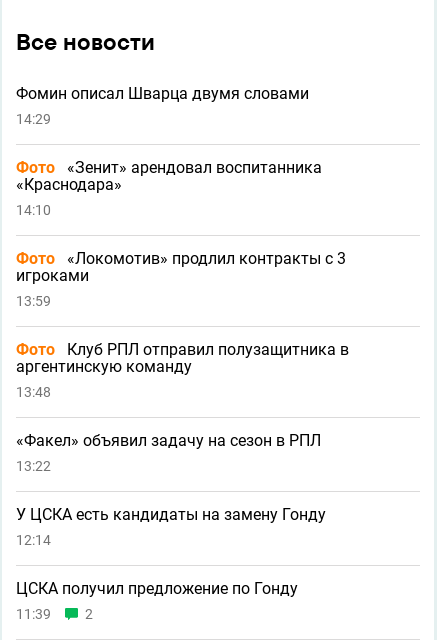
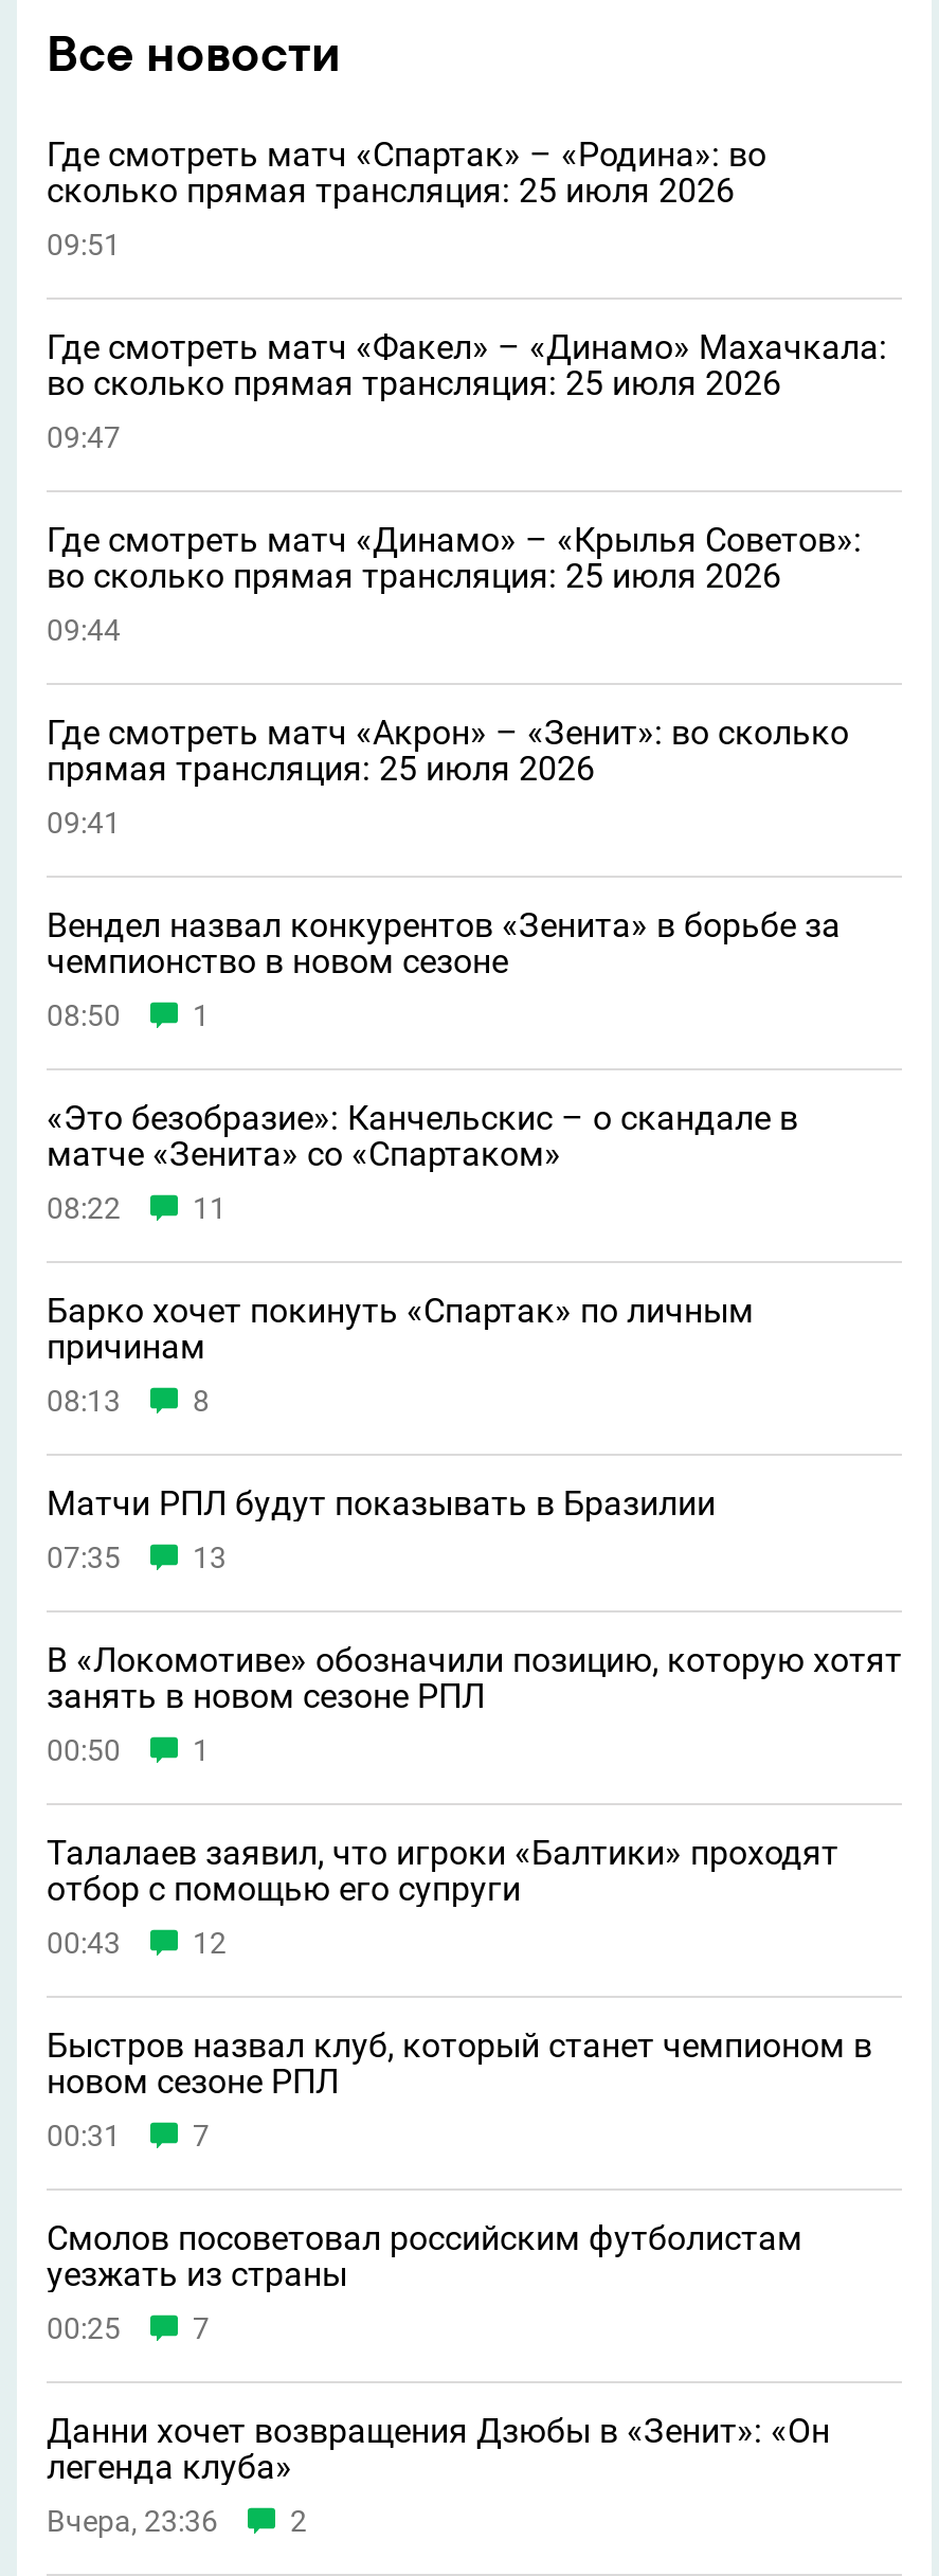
- Фомин описал Шварца двумя словами
- 14:29
- Фото
- «Зенит» арендовал воспитанника
- «Краснодара»
- 14:10
- Фото
- «Локомотив» продлил контракты с 3
- игроками
- 13:59
- Фото
- Клуб РПЛ отправил полузащитника в
- аргентинскую команду
- 13:48
- «Факел» объявил задачу на сезон в РПЛ
- 13:22
- У ЦСКА есть кандидаты на замену Гонду
- 12:14
- ЦСКА получил предложение по Гонду
- 11:39
+ Где смотреть матч «Спартак» – «Родина»: во
+ сколько прямая трансляция: 25 июля 2026
+ 09:51
+ Где смотреть матч «Факел» – «Динамо» Махачкала:
+ во сколько прямая трансляция: 25 июля 2026
+ 09:47
+ Где смотреть матч «Динамо» – «Крылья Советов»:
+ во сколько прямая трансляция: 25 июля 2026
+ 09:44
+ Где смотреть матч «Акрон» – «Зенит»: во сколько
+ прямая трансляция: 25 июля 2026
+ 09:41
+ Вендел назвал конкурентов «Зенита» в борьбе за
+ чемпионство в новом сезоне
+ 08:50
+ 1
+ «Это безобразие»: Канчельскис – о скандале в
+ матче «Зенита» со «Спартаком»
+ 08:22
+ 11
+ Барко хочет покинуть «Спартак» по личным
+ причинам
+ 08:13
+ 8
+ Матчи РПЛ будут показывать в Бразилии
+ 07:35
+ 13
+ В «Локомотиве» обозначили позицию, которую хотят
+ занять в новом сезоне РПЛ
+ 00:50
+ 1
+ Талалаев заявил, что игроки «Балтики» проходят
+ отбор с помощью его супруги
+ 00:43
+ 12
+ Быстров назвал клуб, который станет чемпионом в
+ новом сезоне РПЛ
+ 00:31
+ 7
+ Смолов посоветовал российским футболистам
+ уезжать из страны
+ 00:25
+ 7
+ Данни хочет возвращения Дзюбы в «Зенит»: «Он
+ легенда клуба»
+ Вчера, 23:36
